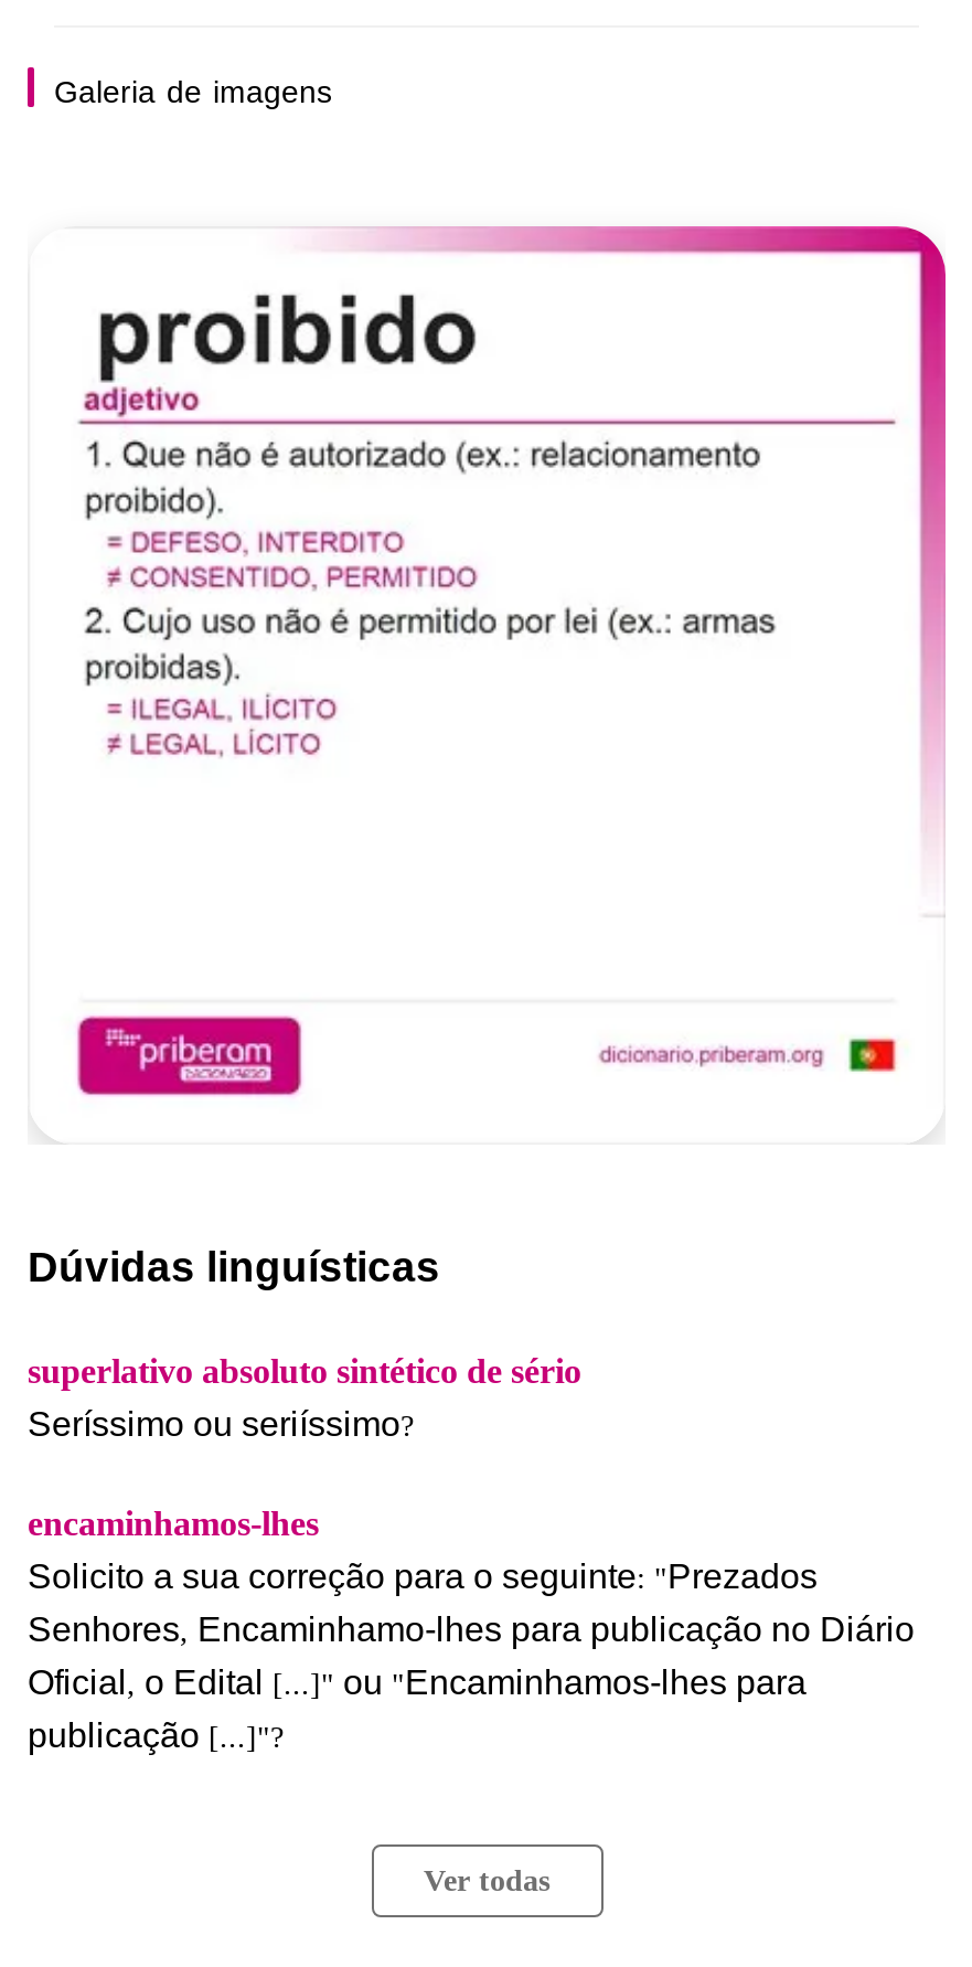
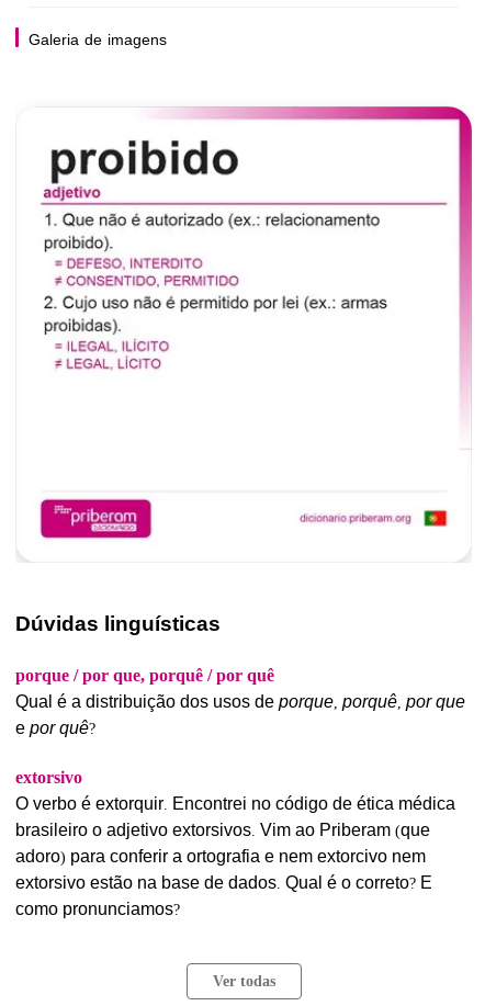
- superlativo absoluto sintético de sério
- Seríssimo ou seriíssimo?
+ porque / por que, porquê / por quê
+ Qual é a distribuição dos usos de porque, porquê, por que
+ e por quê?

- encaminhamos-lhes
- Solicito a sua correção para o seguinte: "Prezados
- Senhores, Encaminhamo-lhes para publicação no Diário
- Oficial, o Edital [...]" ou "Encaminhamos-lhes para
- publicação [...]"?
+ extorsivo
+ O verbo é extorquir. Encontrei no código de ética médica
+ brasileiro o adjetivo extorsivos. Vim ao Priberam (que
+ adoro) para conferir a ortografia e nem extorcivo nem
+ extorsivo estão na base de dados. Qual é o correto? E
+ como pronunciamos?
